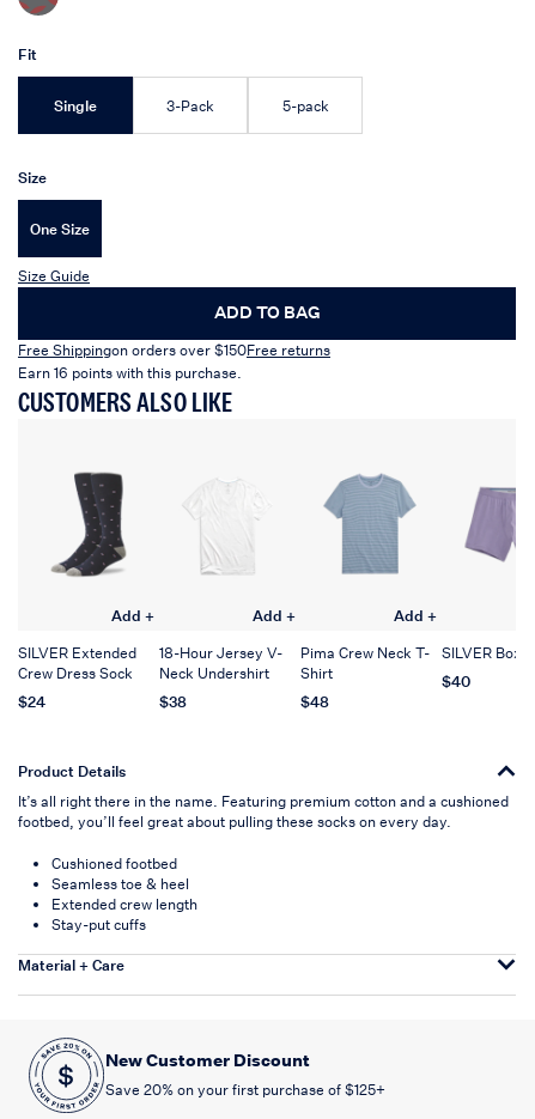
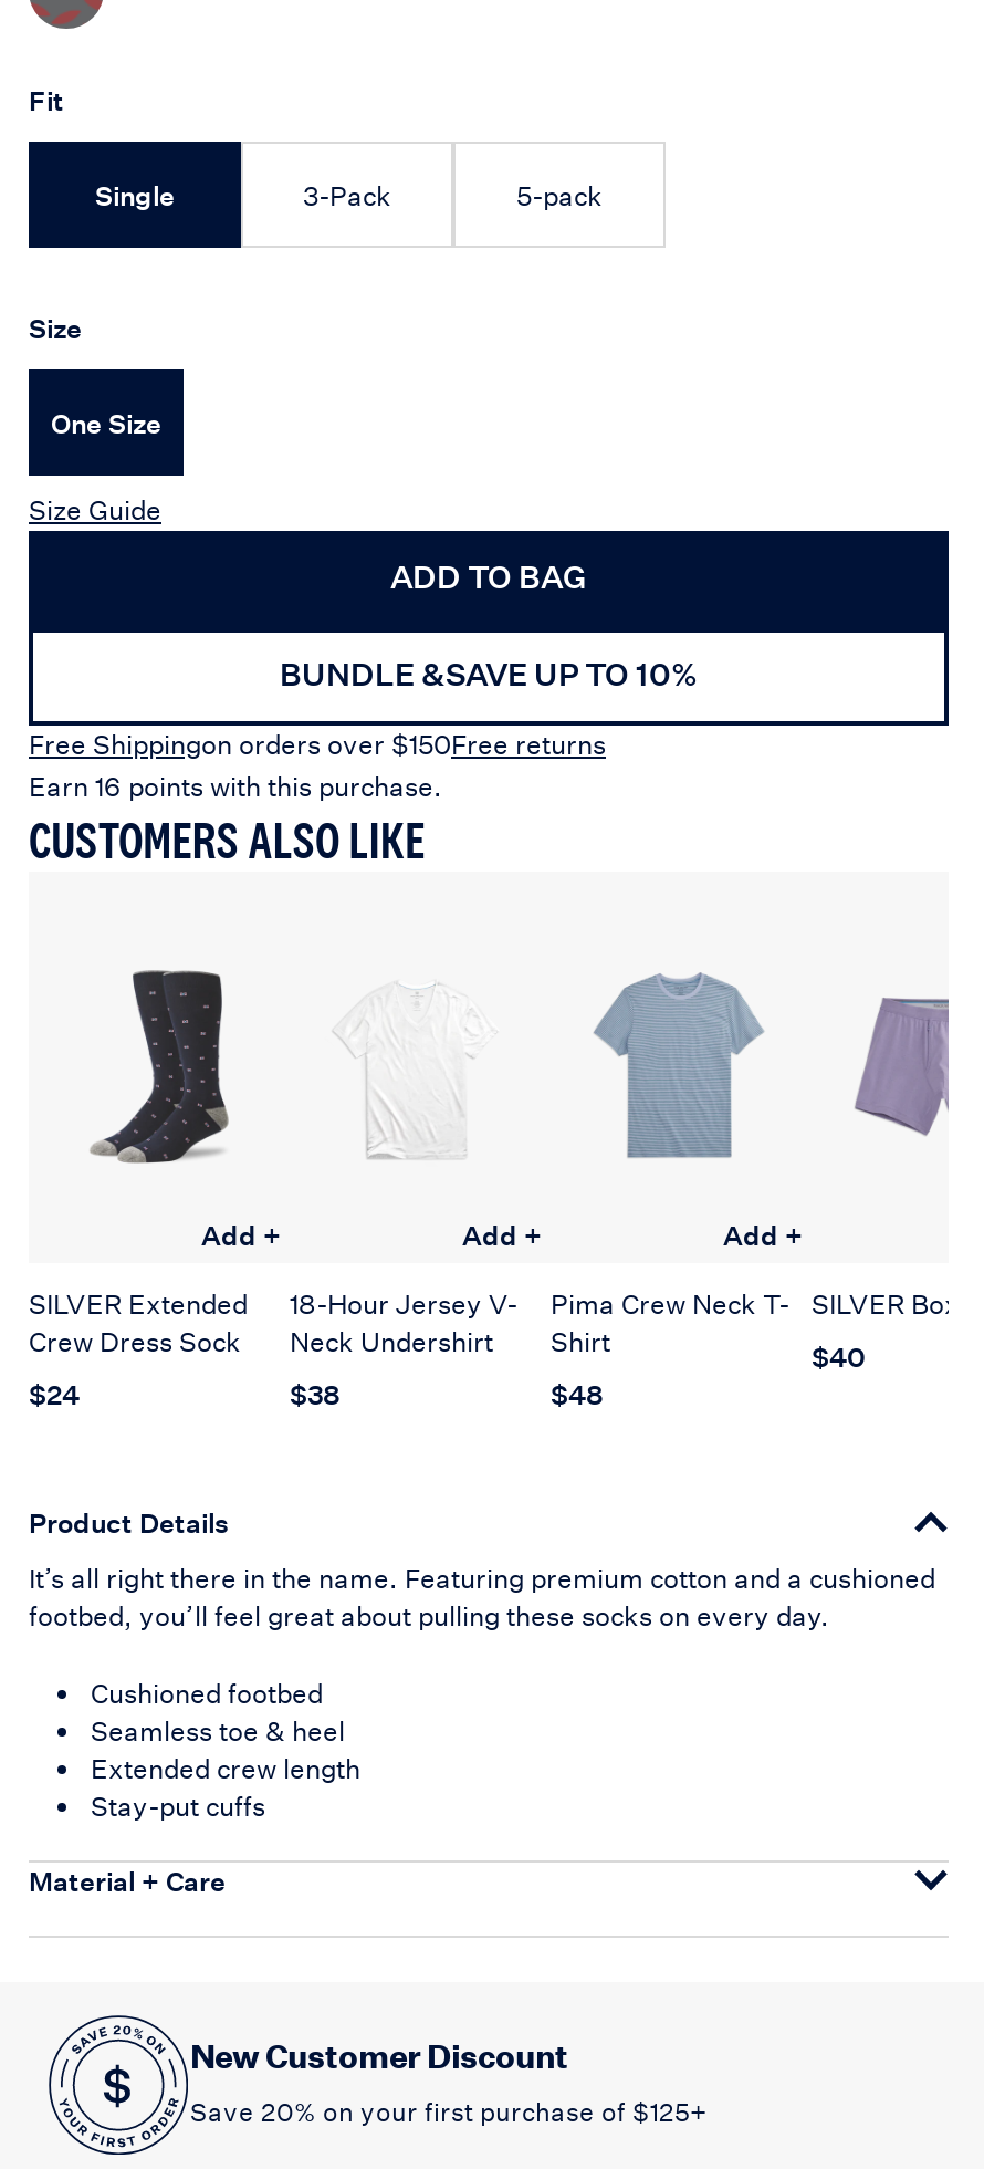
+ BUNDLE &SAVE UP TO 10%
